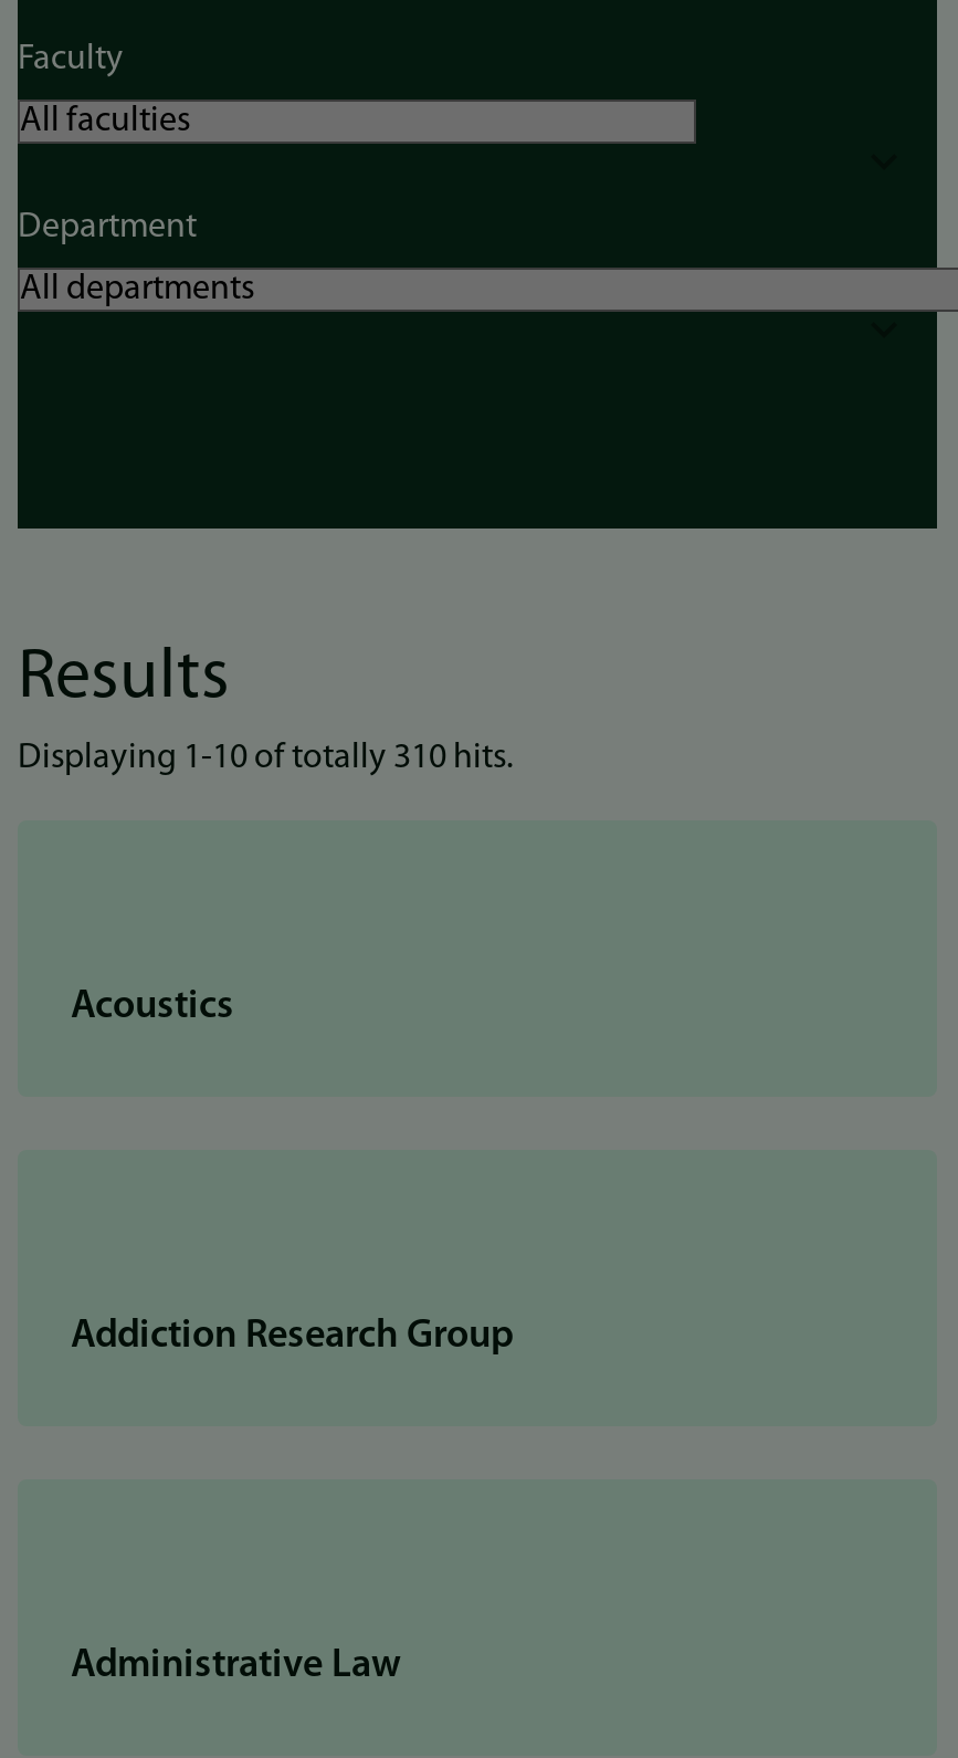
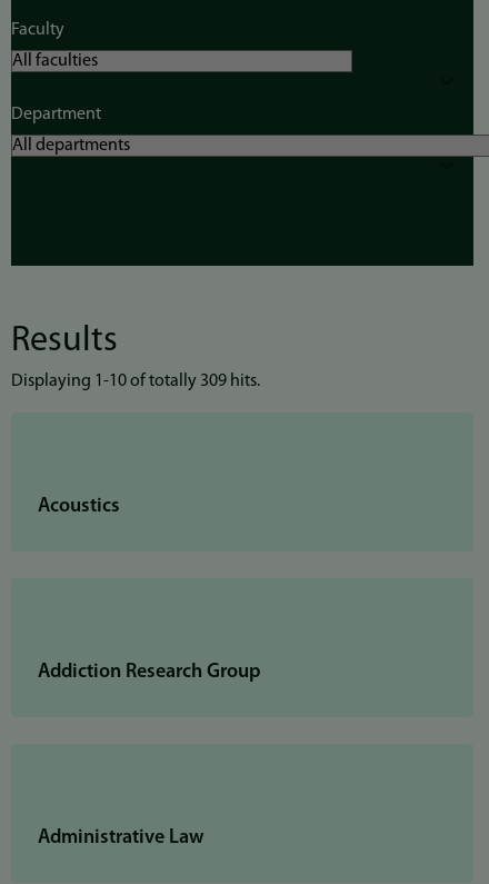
- Displaying 1-10 of totally 310 hits.
+ Displaying 1-10 of totally 309 hits.
